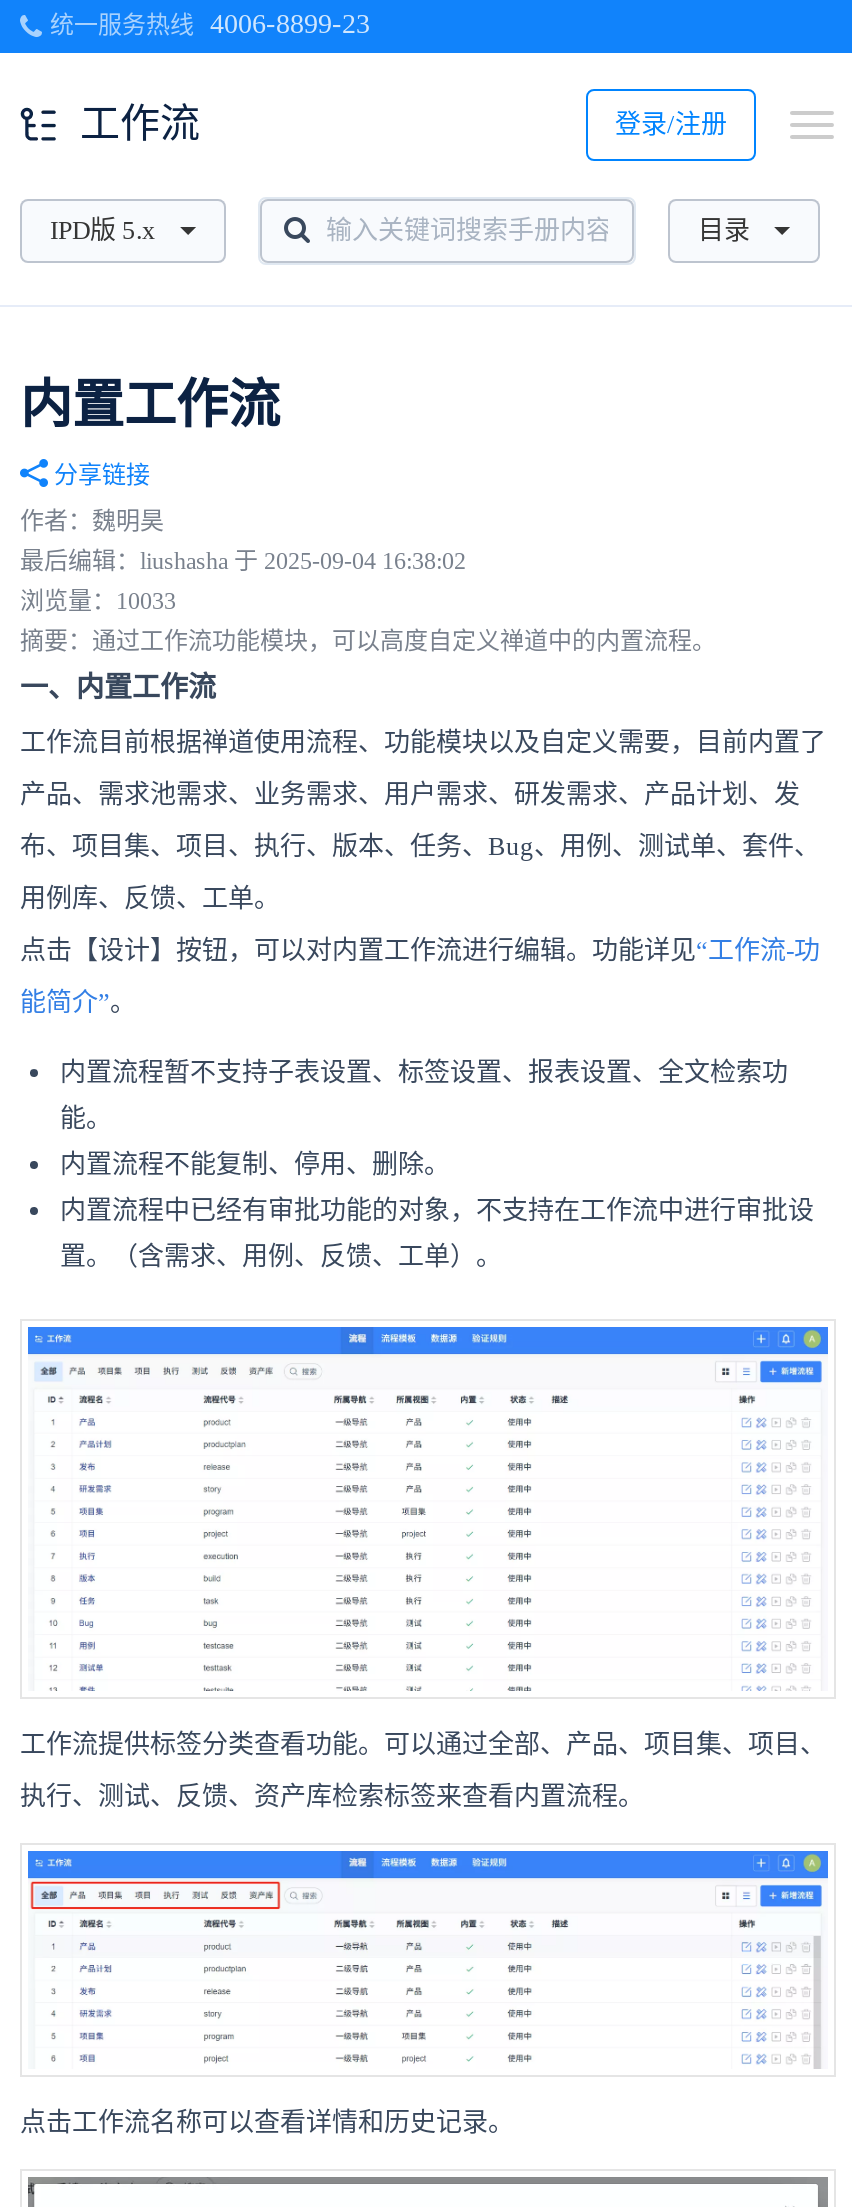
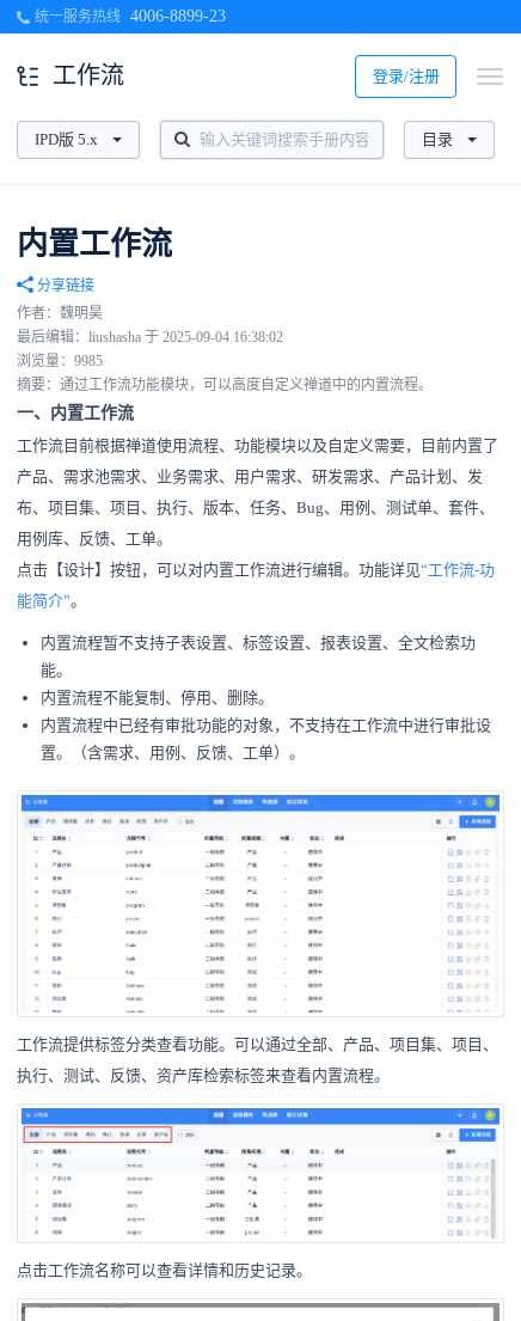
- 浏览量：10033
+ 浏览量：9985
